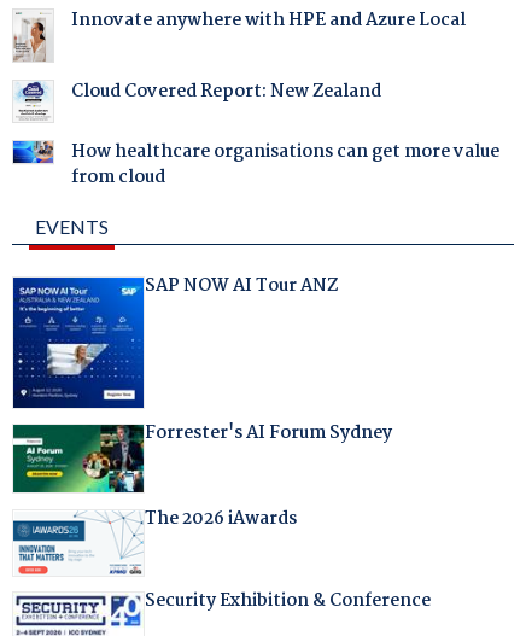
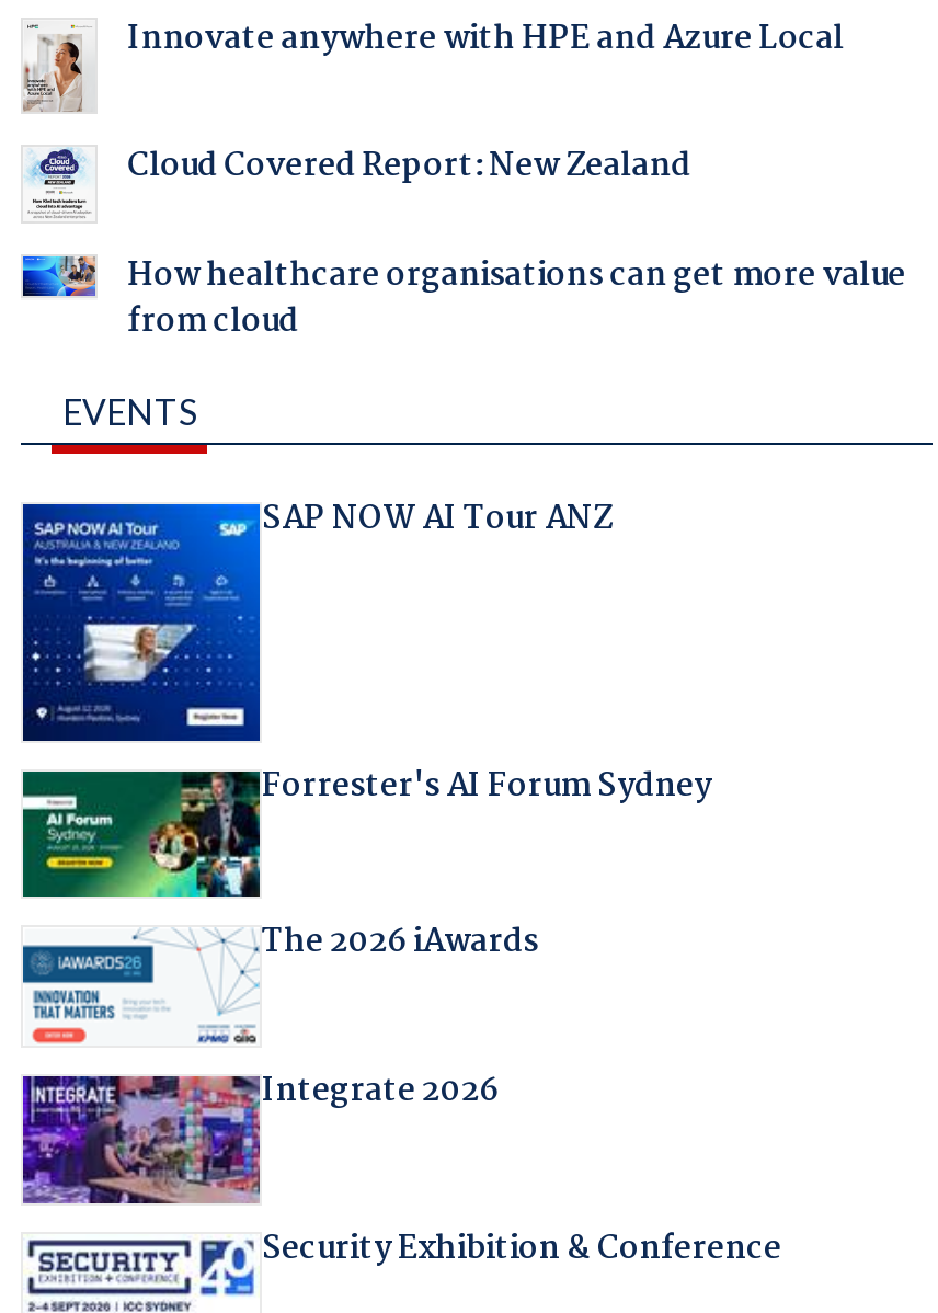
+ [image]
+ Integrate 2026
